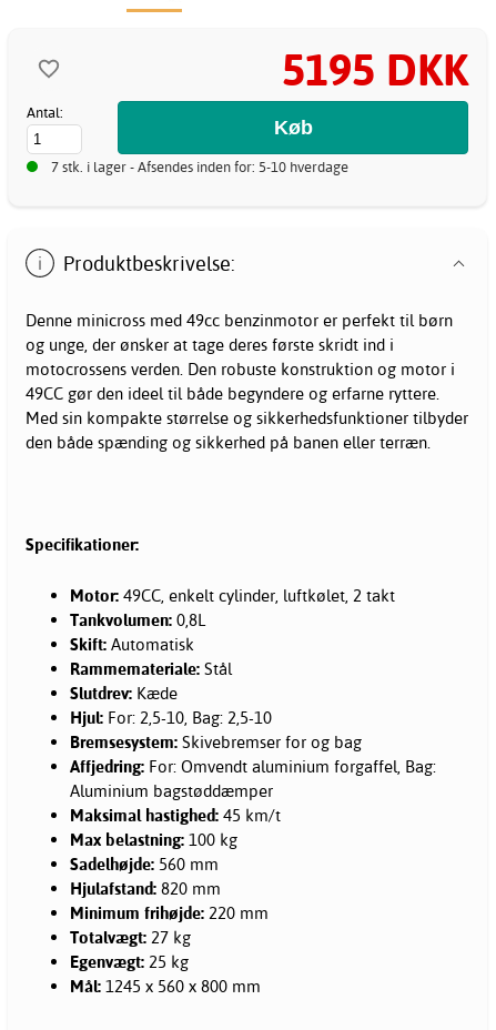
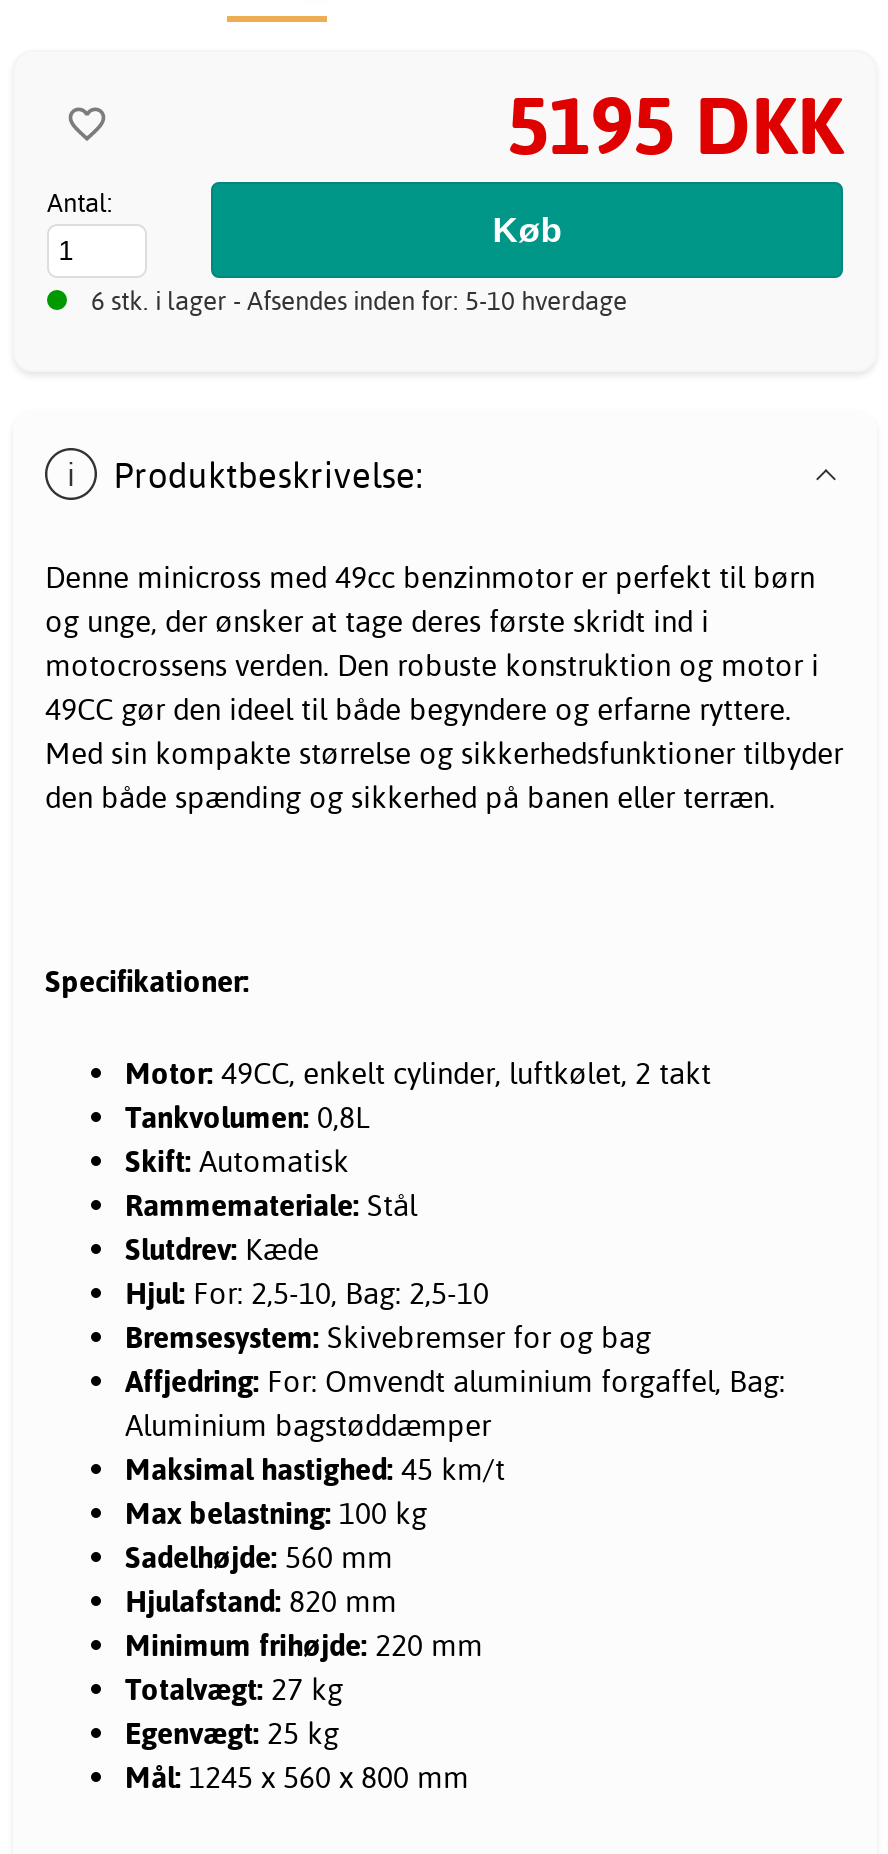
- 7 stk. i lager - Afsendes inden for: 5-10 hverdage
+ 6 stk. i lager - Afsendes inden for: 5-10 hverdage
